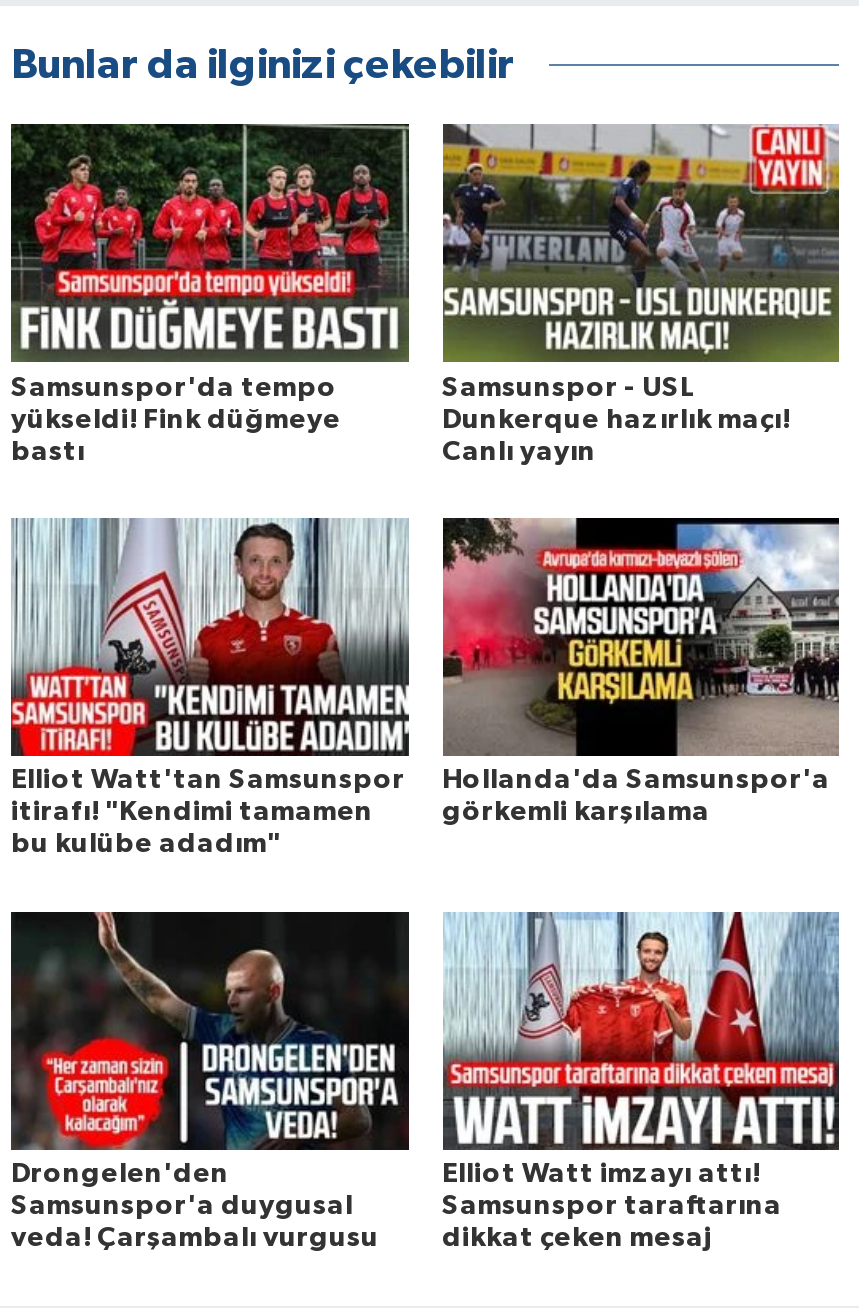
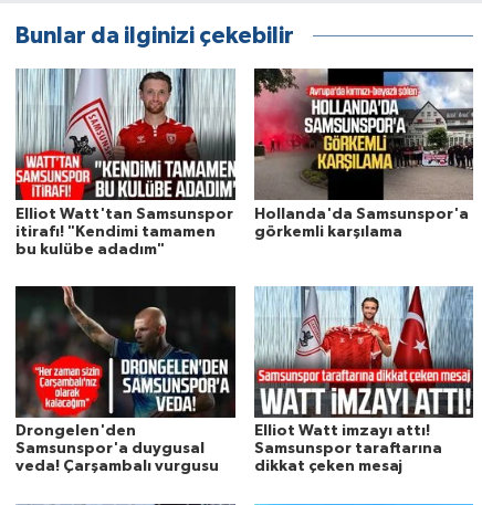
- [image]
- Samsunspor'da tempo
- yükseldi! Fink düğmeye
- bastı

- [image]
- Samsunspor - USL
- Dunkerque hazırlık maçı!
- Canlı yayın
